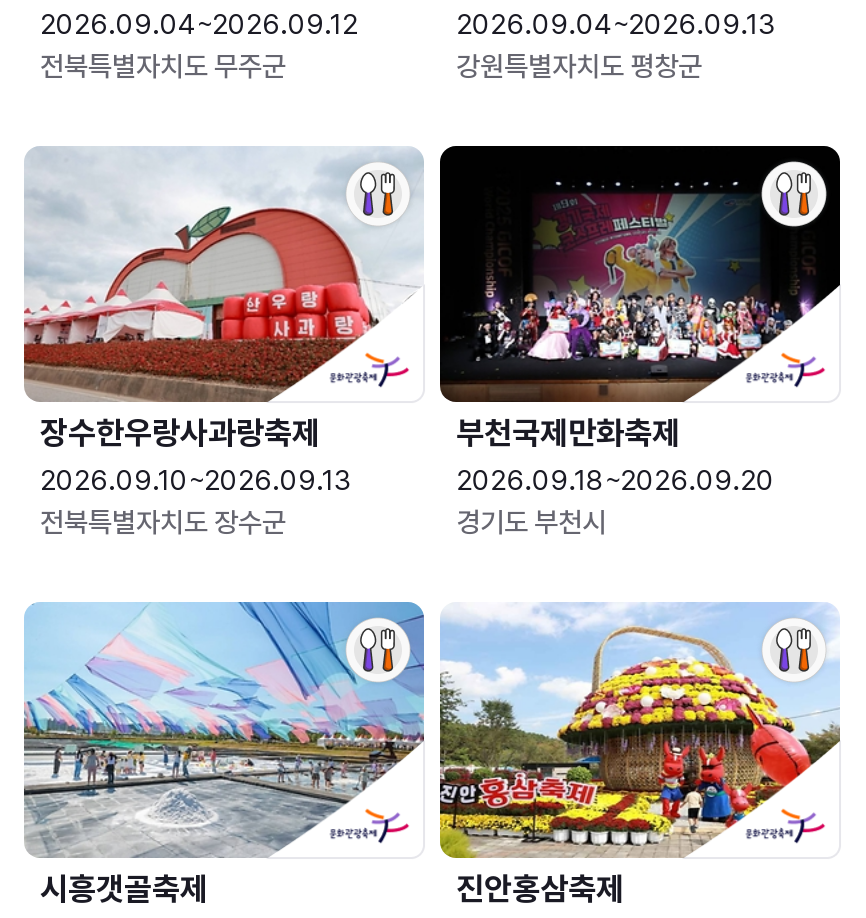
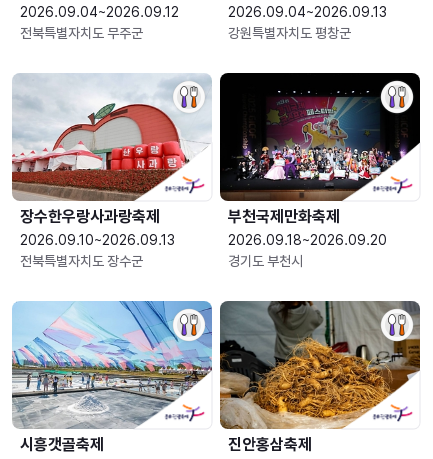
- [image]
+ [image]
